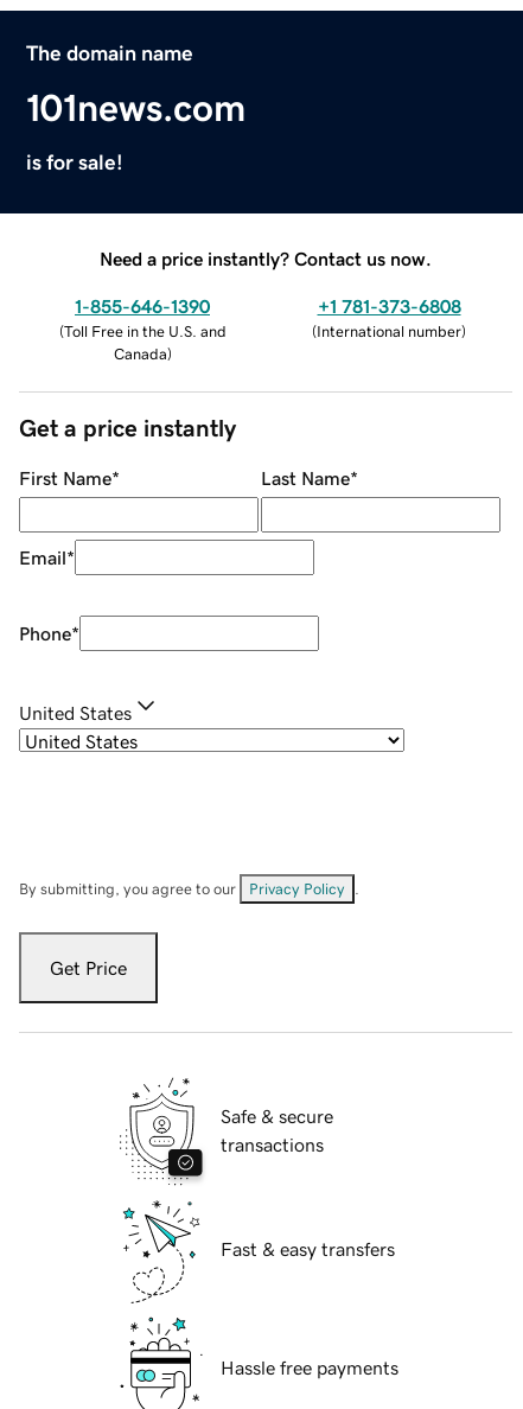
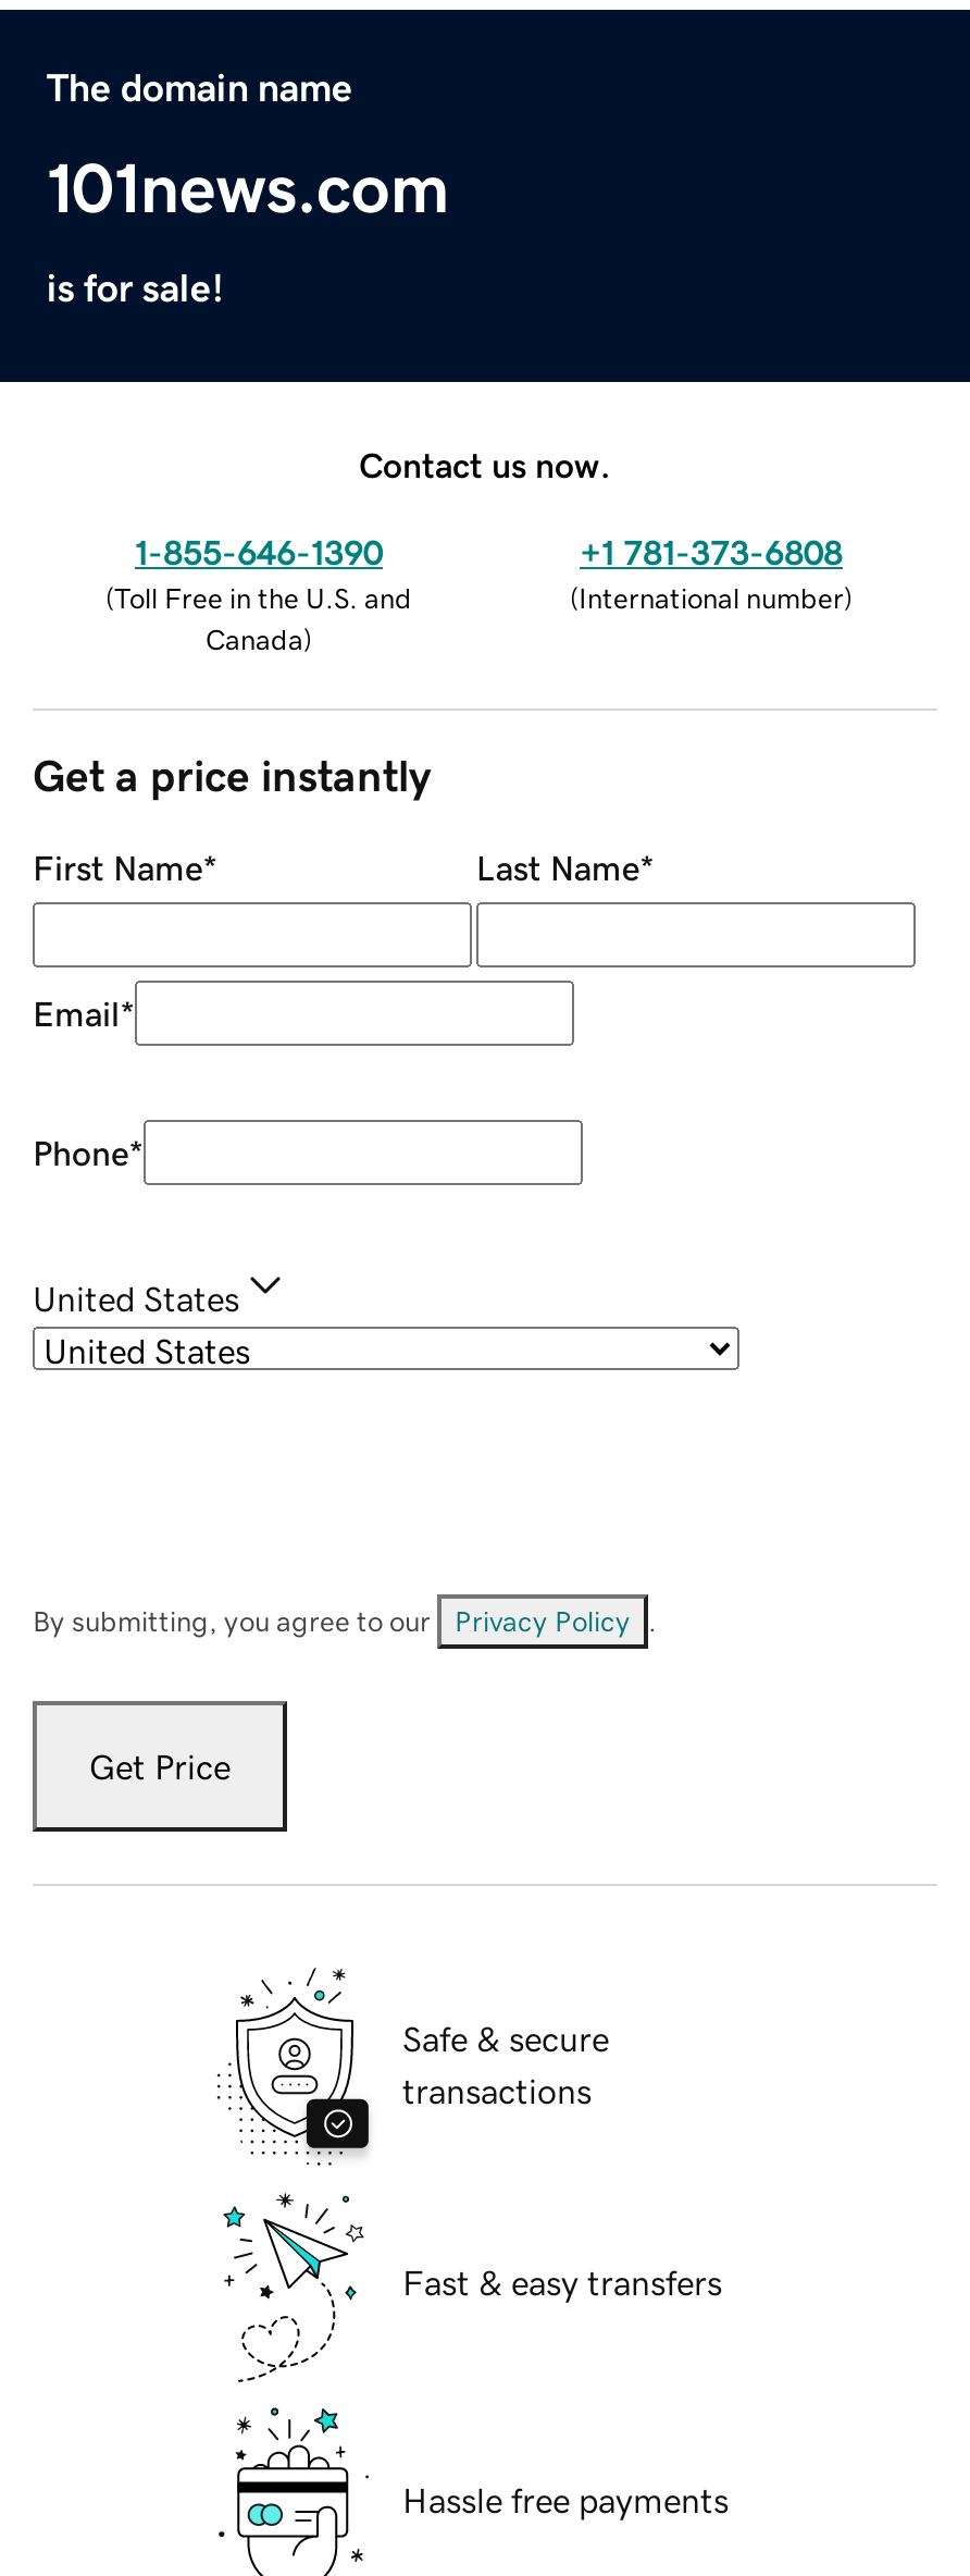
- Need a price instantly? Contact us now.
+ Contact us now.
